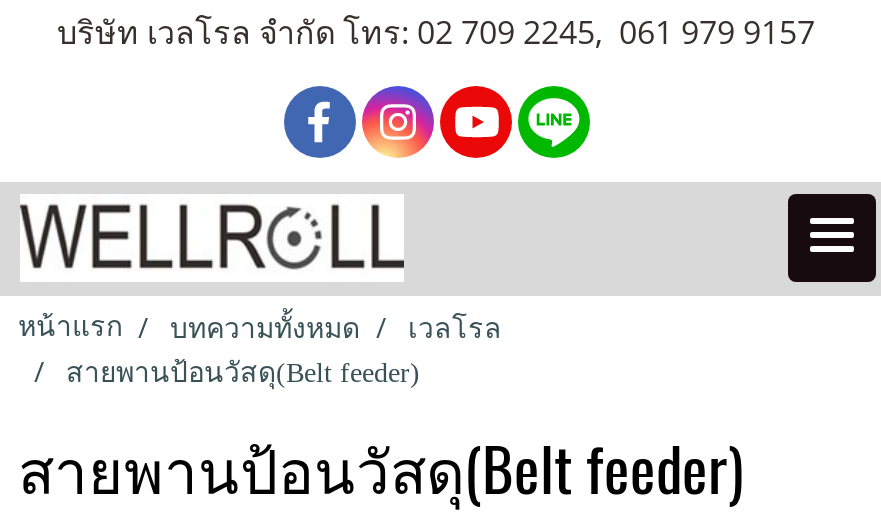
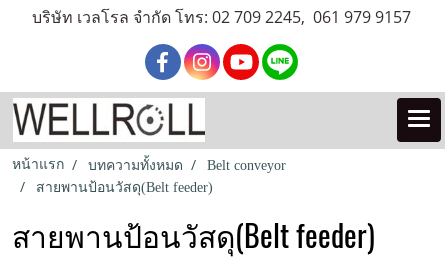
- เวลโรล
+ Belt conveyor
